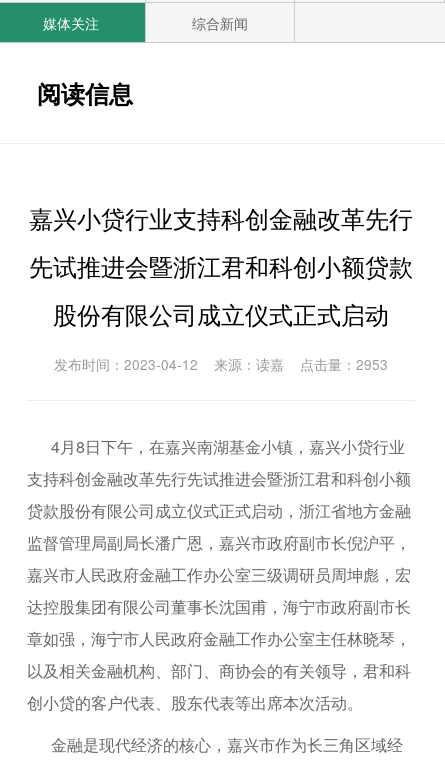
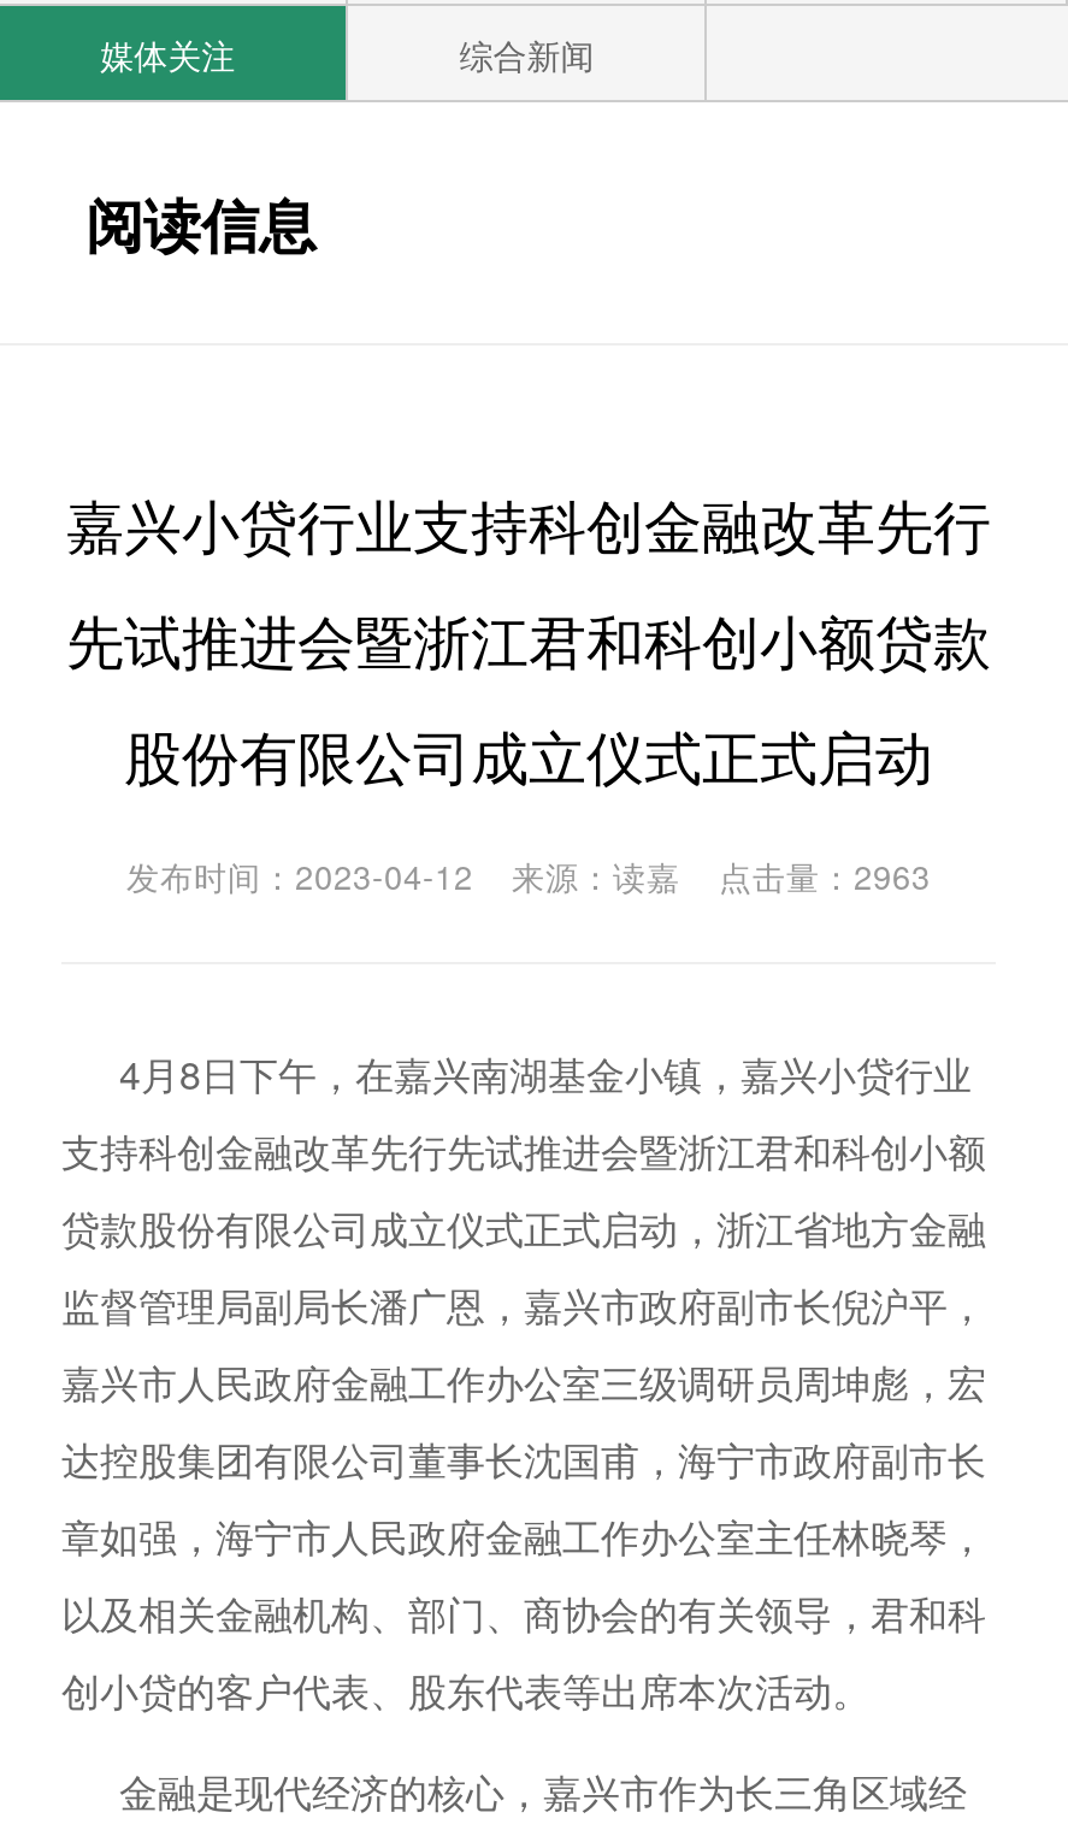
- 发布时间：2023-04-12 来源：读嘉 点击量：2953
+ 发布时间：2023-04-12 来源：读嘉 点击量：2963
